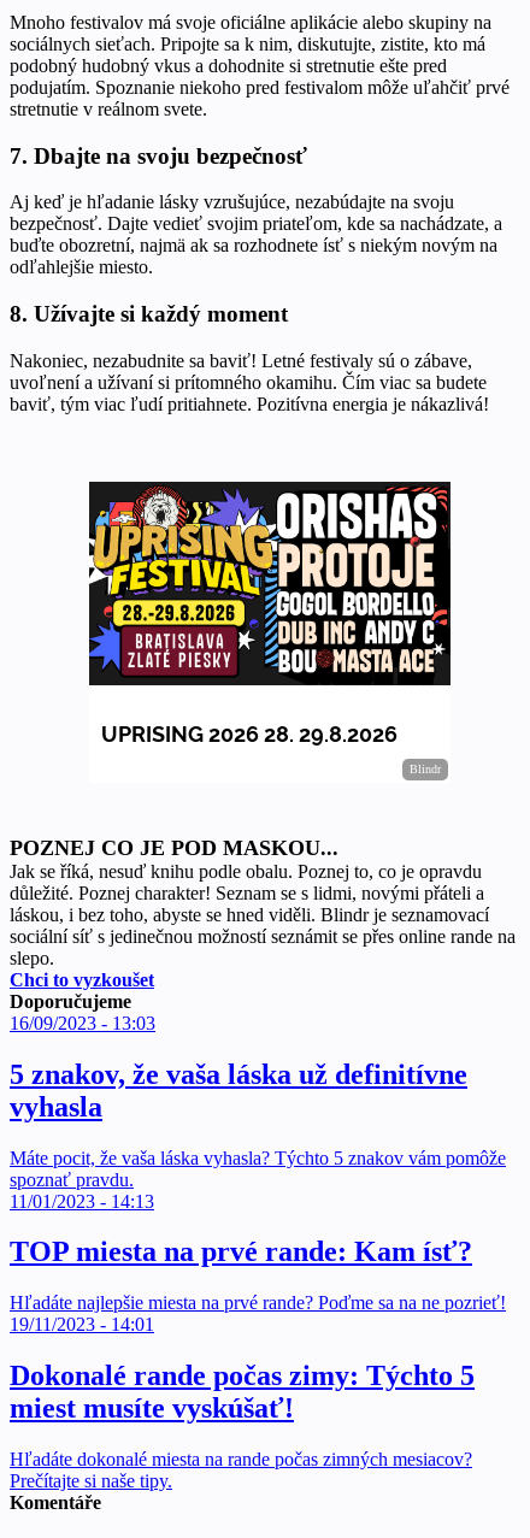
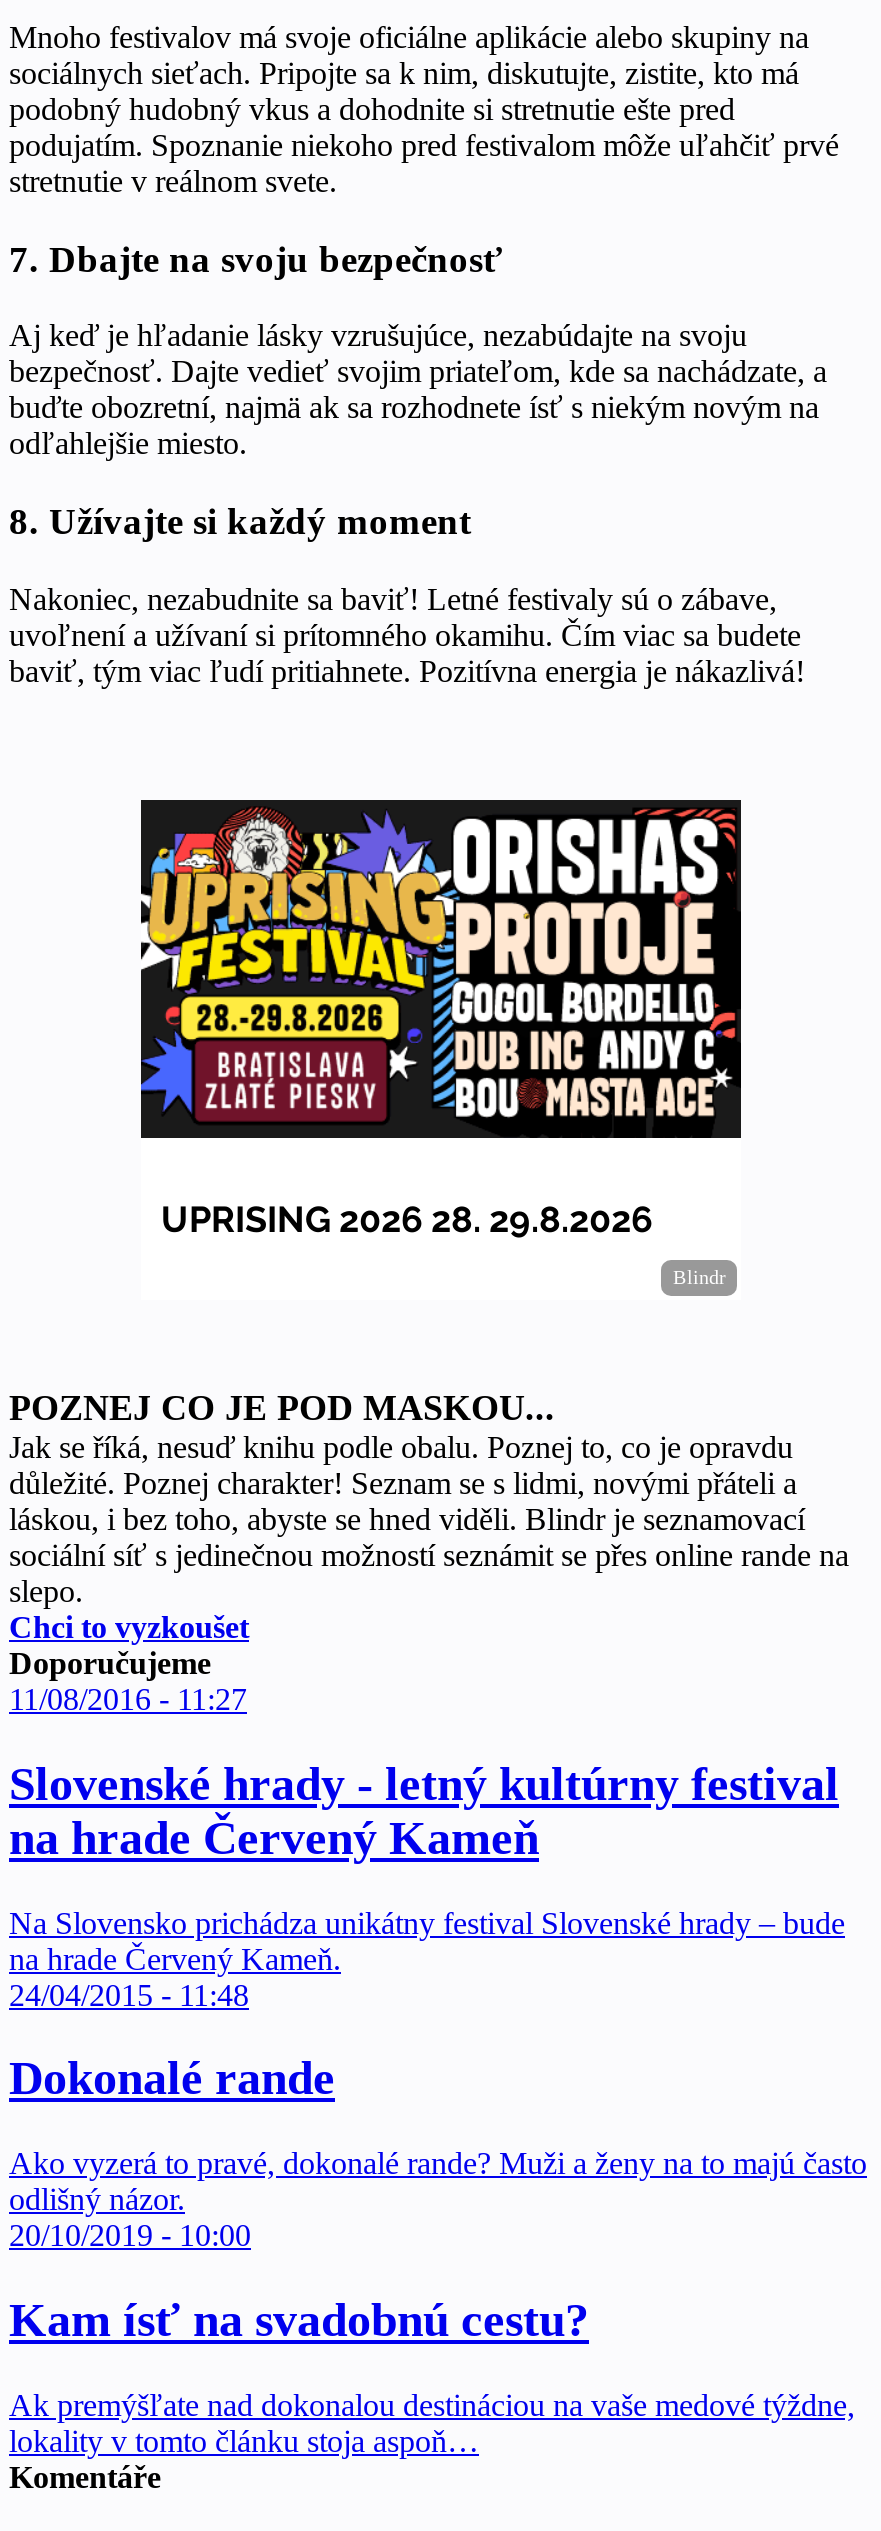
- 16/09/2023 - 13:03
+ 11/08/2016 - 11:27

- 5 znakov, že vaša láska už definitívne
- vyhasla
+ Slovenské hrady - letný kultúrny festival
+ na hrade Červený Kameň

- Máte pocit, že vaša láska vyhasla? Týchto 5 znakov vám pomôže
- spoznať pravdu.
- 11/01/2023 - 14:13
+ Na Slovensko prichádza unikátny festival Slovenské hrady – bude
+ na hrade Červený Kameň.
+ 24/04/2015 - 11:48

- TOP miesta na prvé rande: Kam ísť?
+ Dokonalé rande

- Hľadáte najlepšie miesta na prvé rande? Poďme sa na ne pozrieť!
- 19/11/2023 - 14:01
+ Ako vyzerá to pravé, dokonalé rande? Muži a ženy na to majú často
+ odlišný názor.
+ 20/10/2019 - 10:00

- Dokonalé rande počas zimy: Týchto 5
- miest musíte vyskúšať!
+ Kam ísť na svadobnú cestu?

- Hľadáte dokonalé miesta na rande počas zimných mesiacov?
- Prečítajte si naše tipy.
+ Ak premýšľate nad dokonalou destináciou na vaše medové týždne,
+ lokality v tomto článku stoja aspoň…
